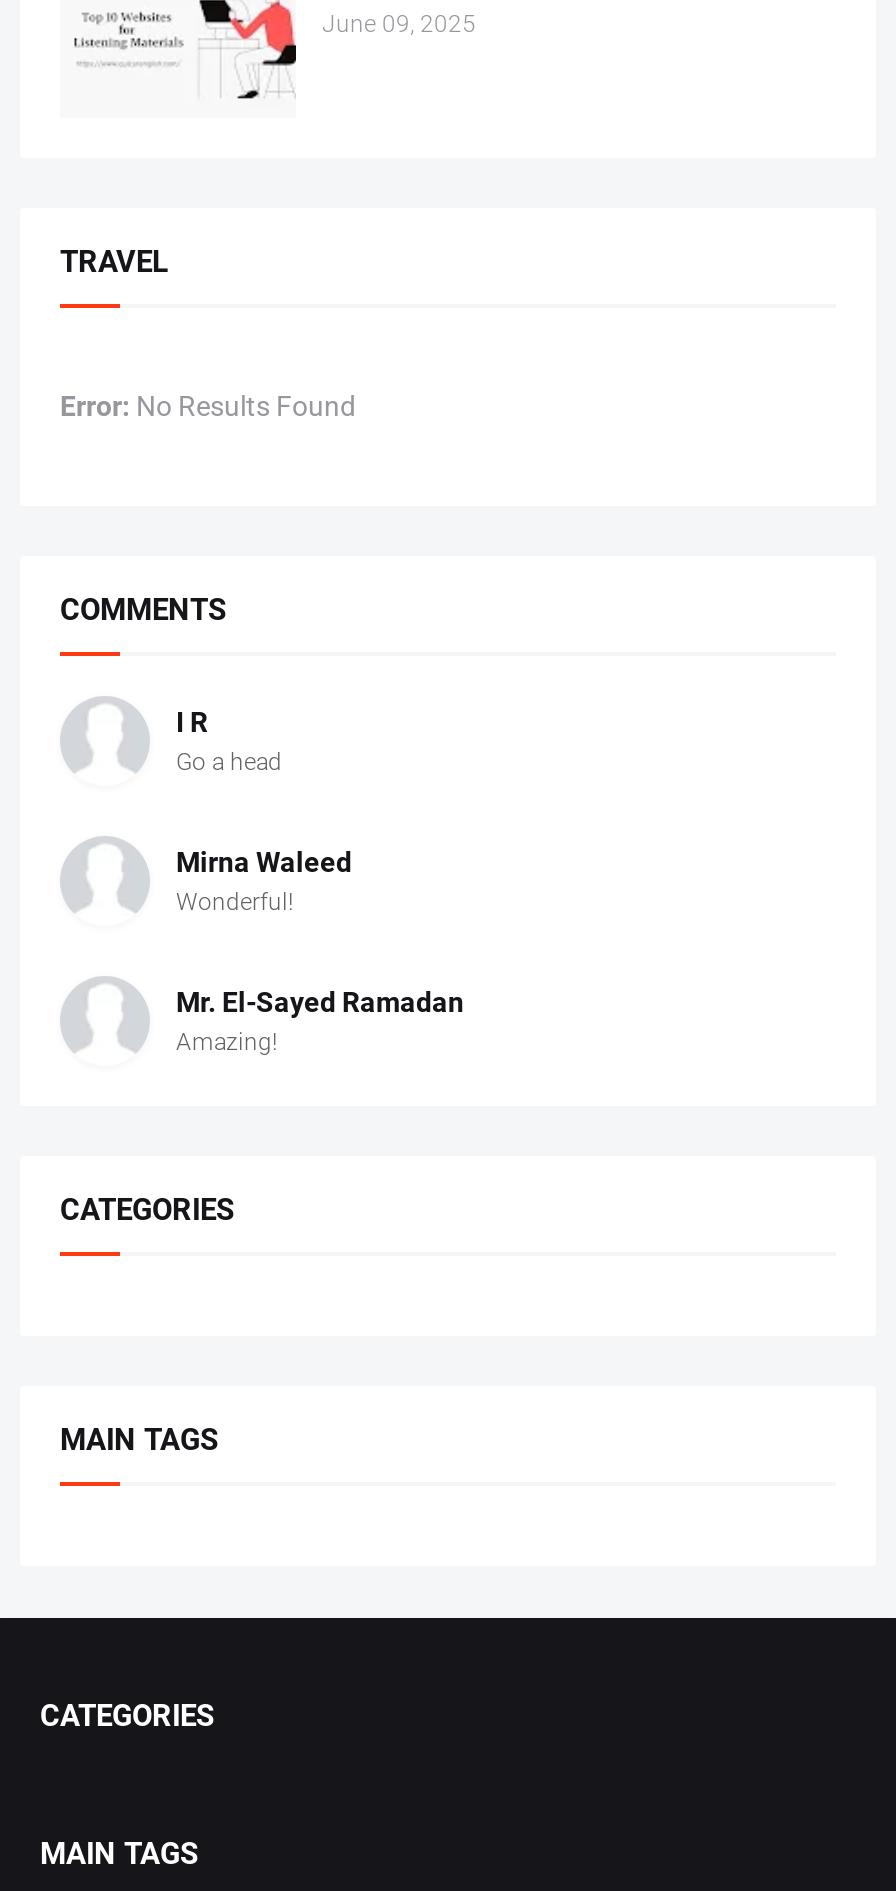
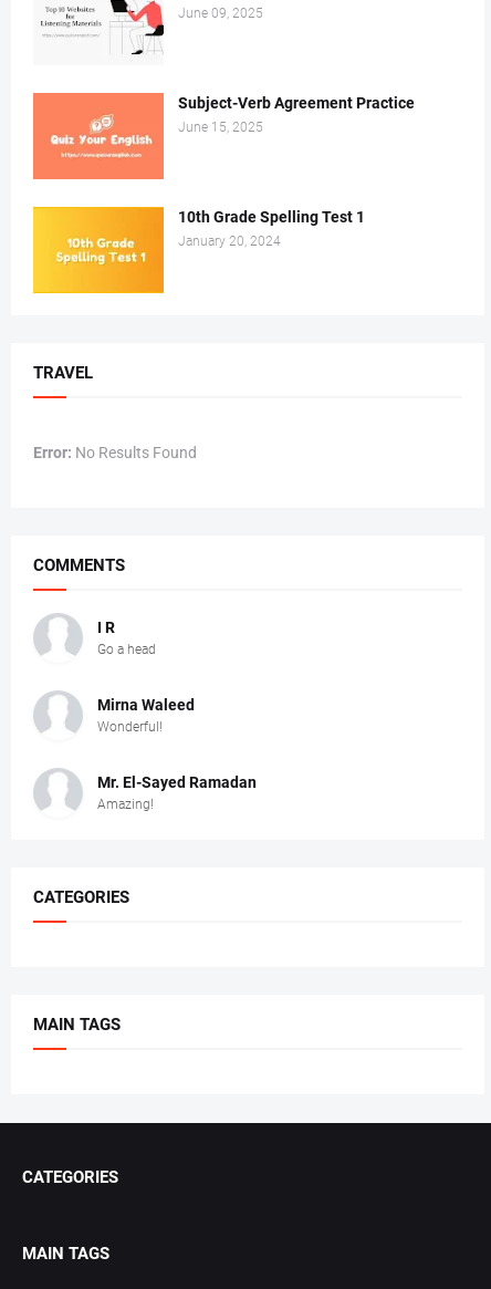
+ [image]
+ Subject-Verb Agreement Practice
+ June 15, 2025

+ [image]
+ 10th Grade Spelling Test 1
+ January 20, 2024
